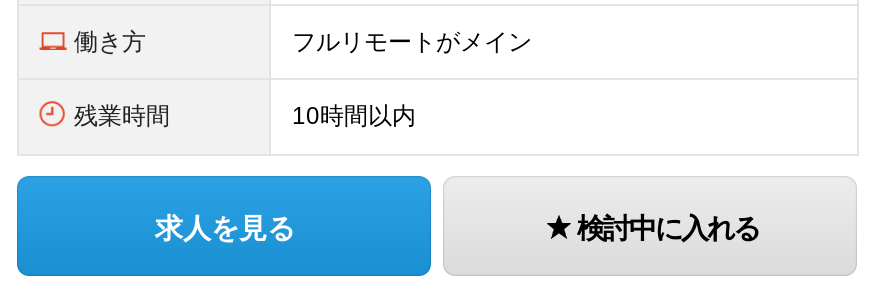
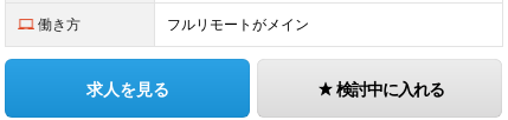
- 残業時間
- 10時間以内
